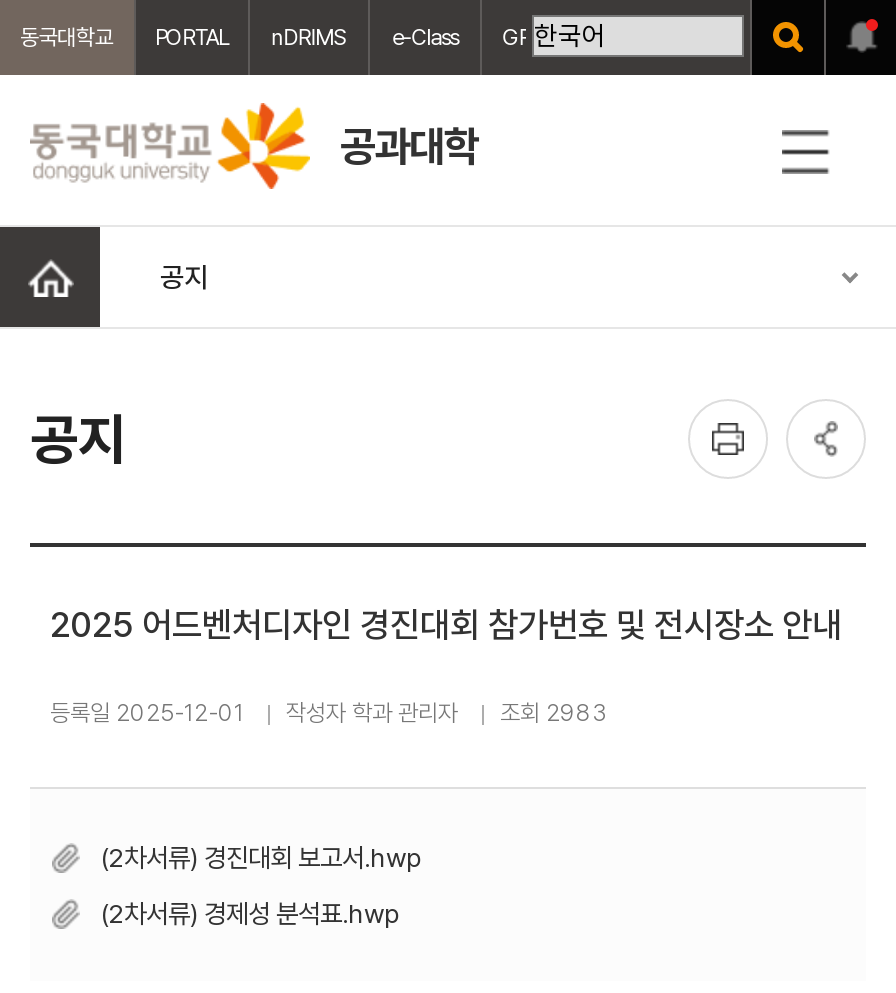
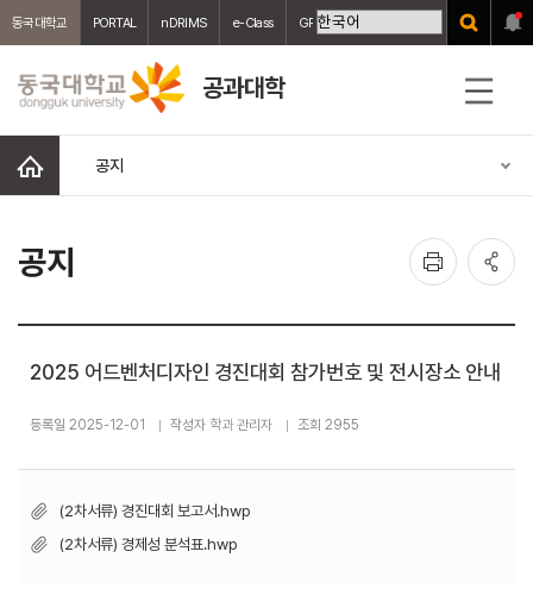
- 등록일 2025-12-01 작성자 학과 관리자 조회 2983
+ 등록일 2025-12-01 작성자 학과 관리자 조회 2955
